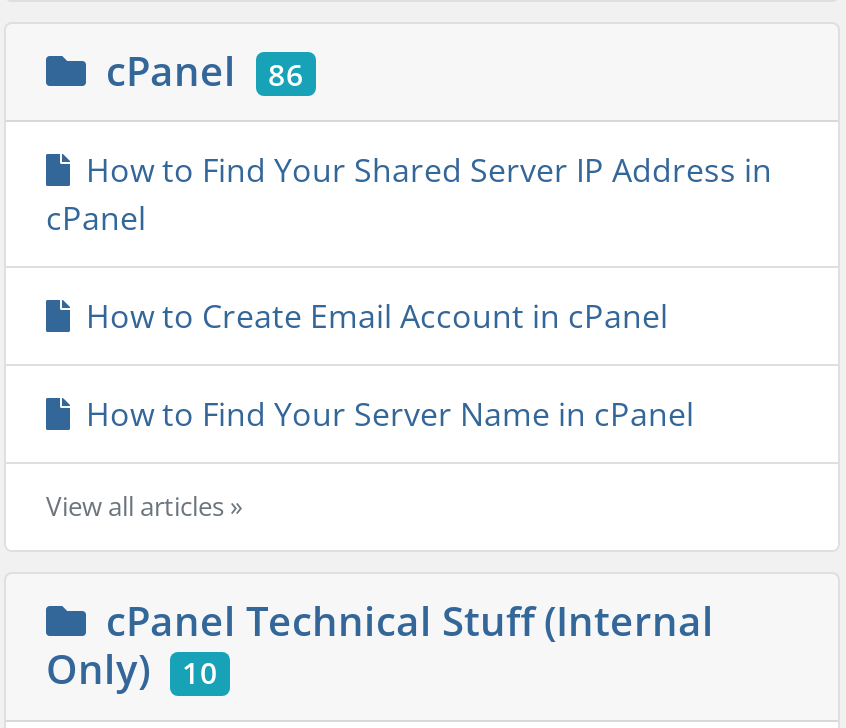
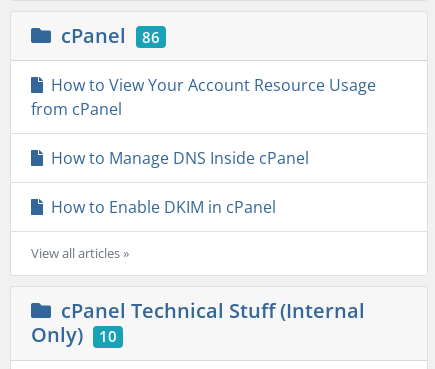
- How to Find Your Shared Server IP Address in
- cPanel
+ How to View Your Account Resource Usage
+ from cPanel

- How to Create Email Account in cPanel
+ How to Manage DNS Inside cPanel

- How to Find Your Server Name in cPanel
+ How to Enable DKIM in cPanel
